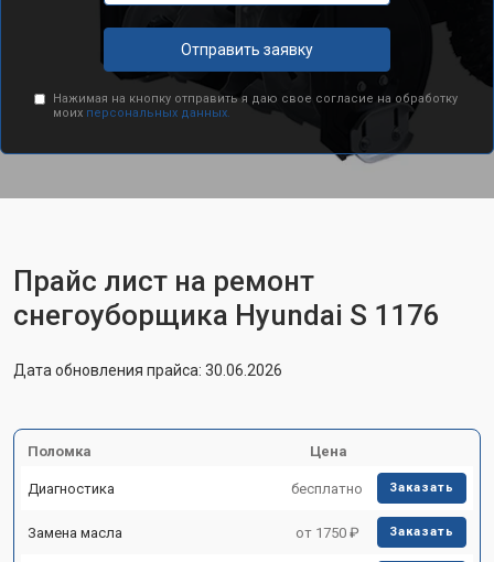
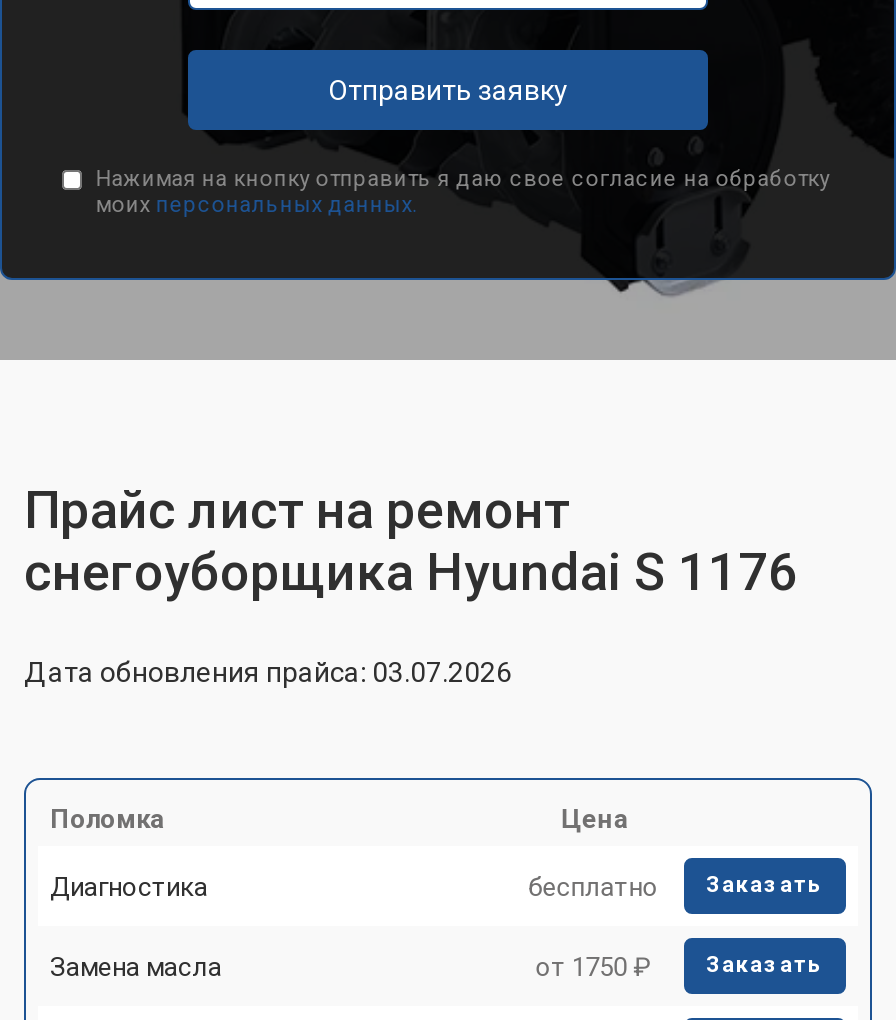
- Дата обновления прайса: 30.06.2026
+ Дата обновления прайса: 03.07.2026
